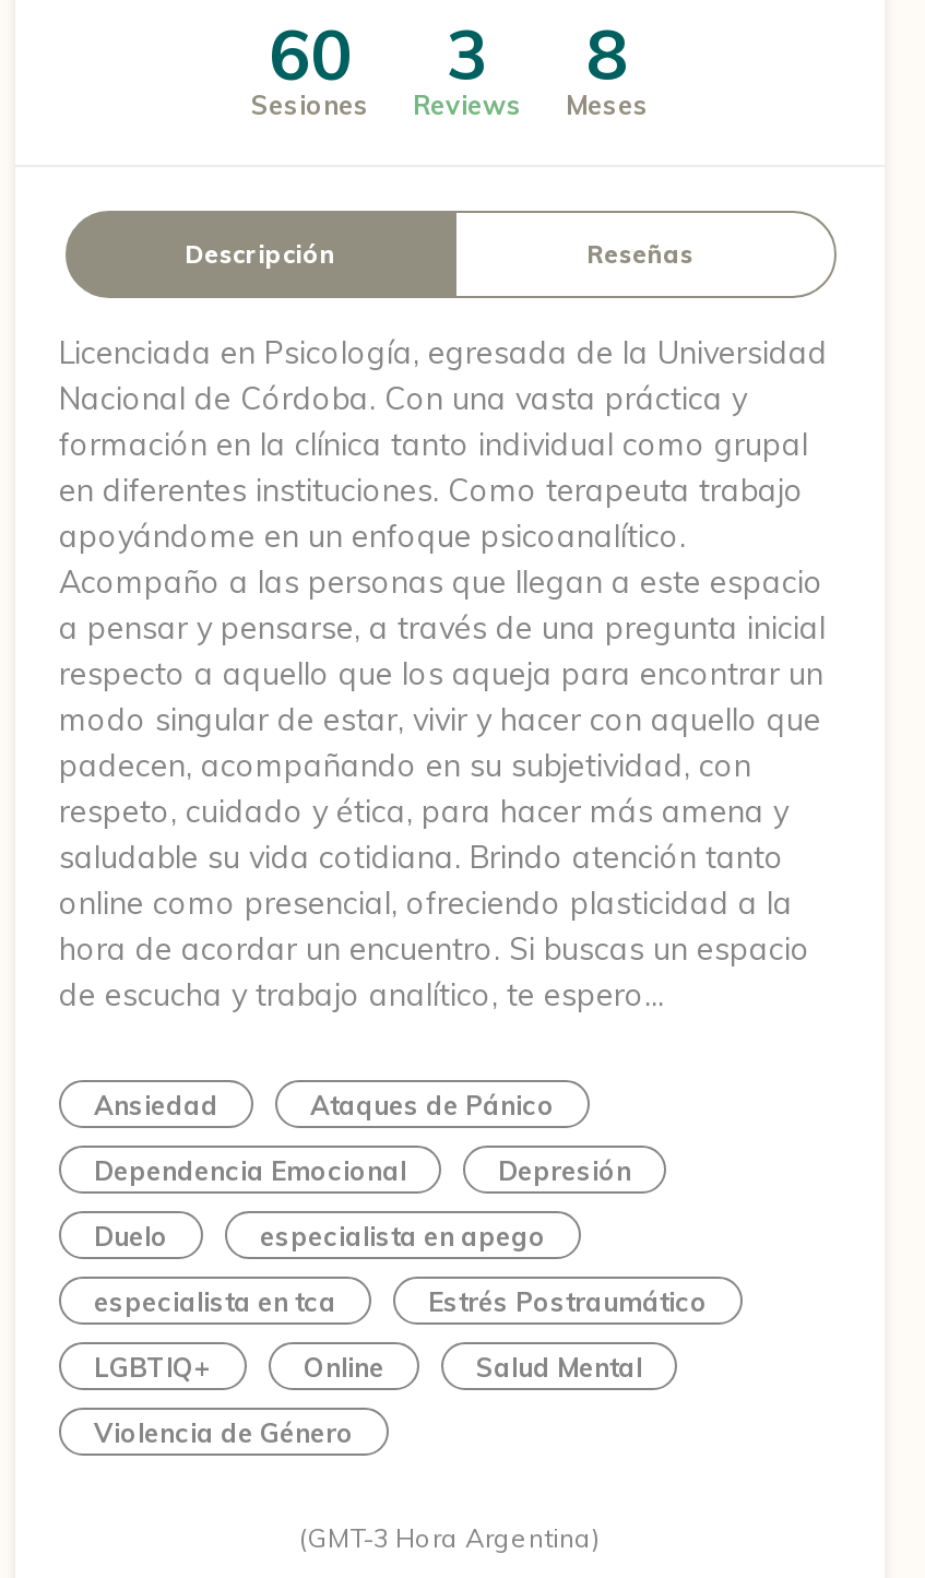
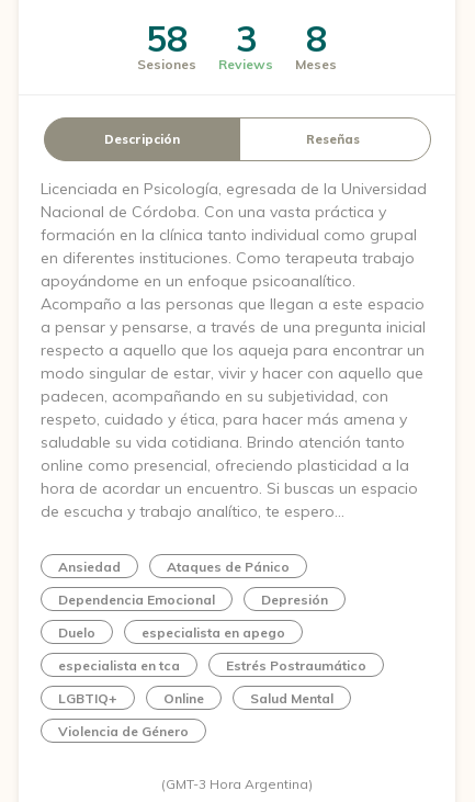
- 60 3 8
+ 58 3 8
